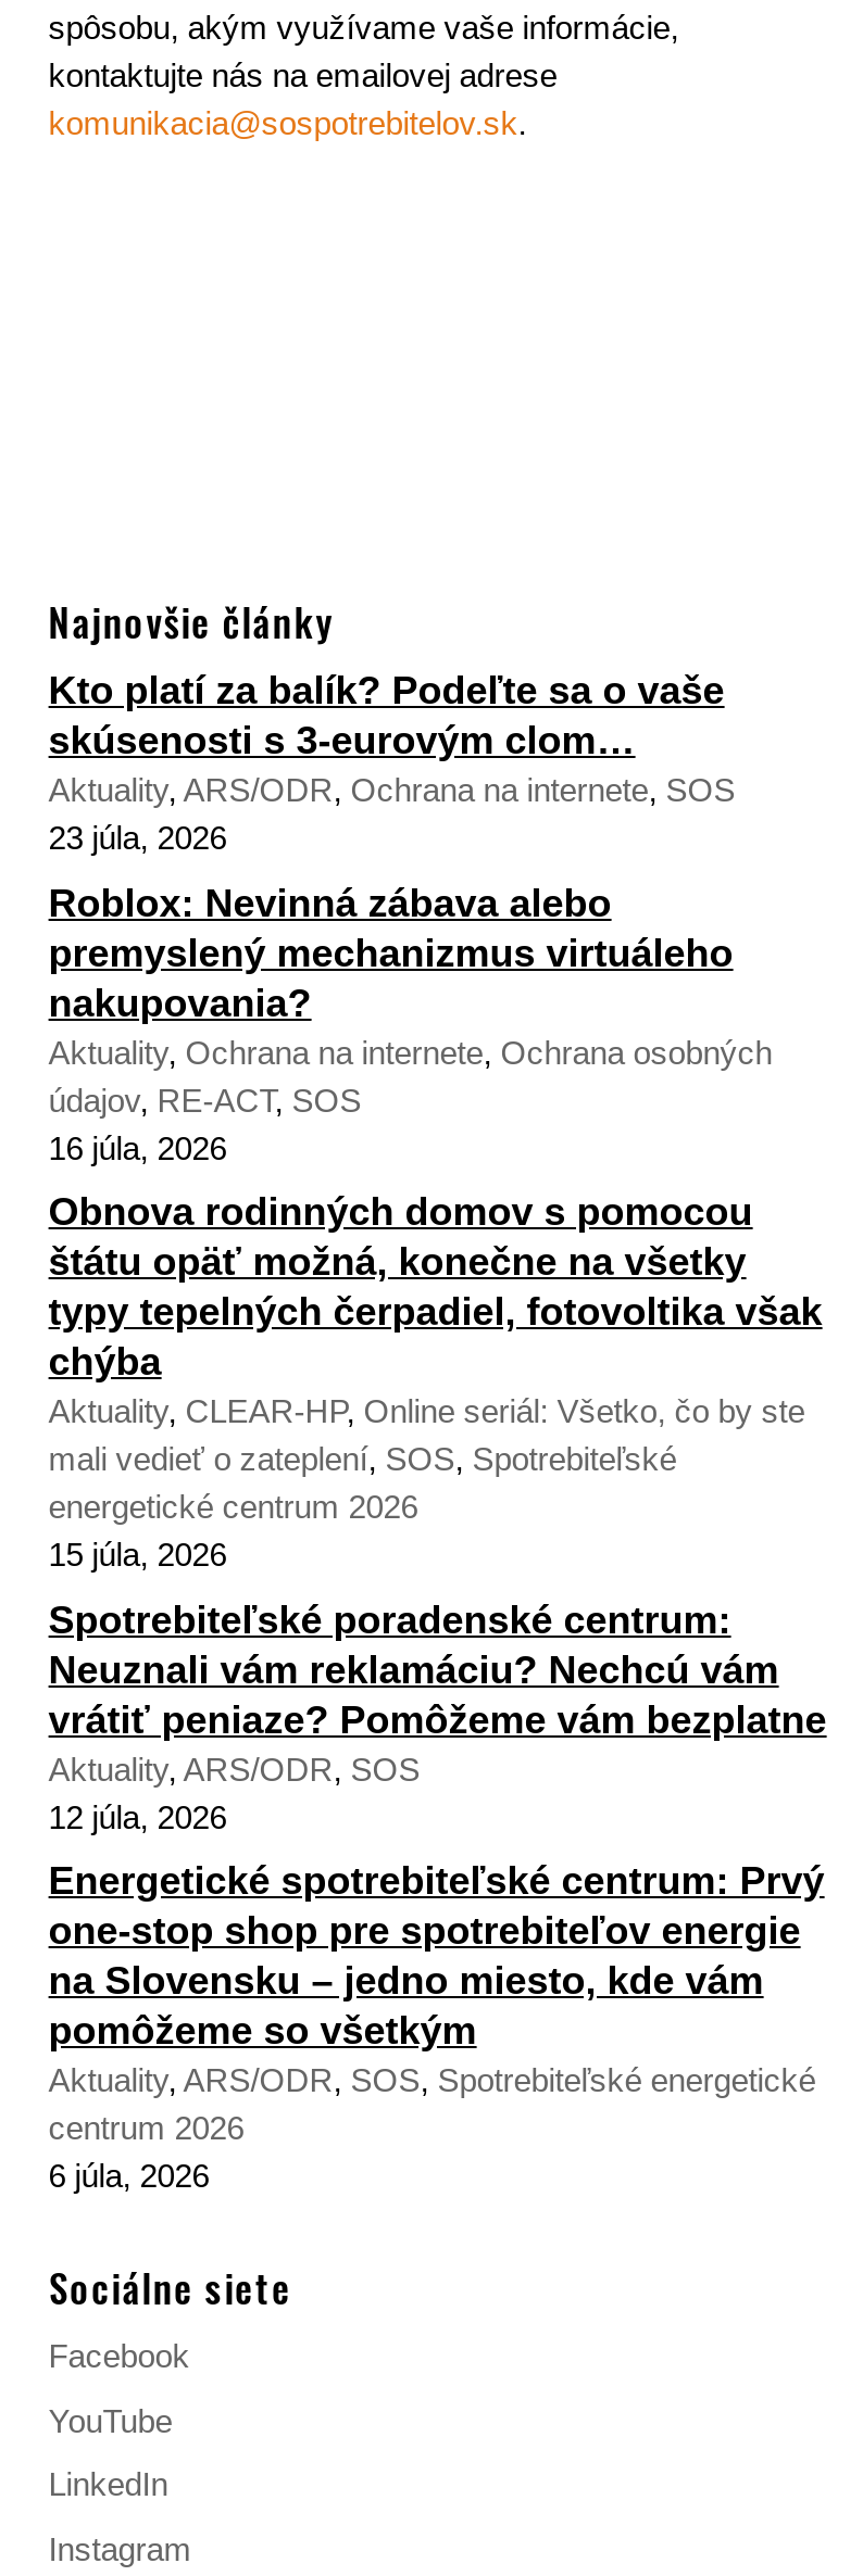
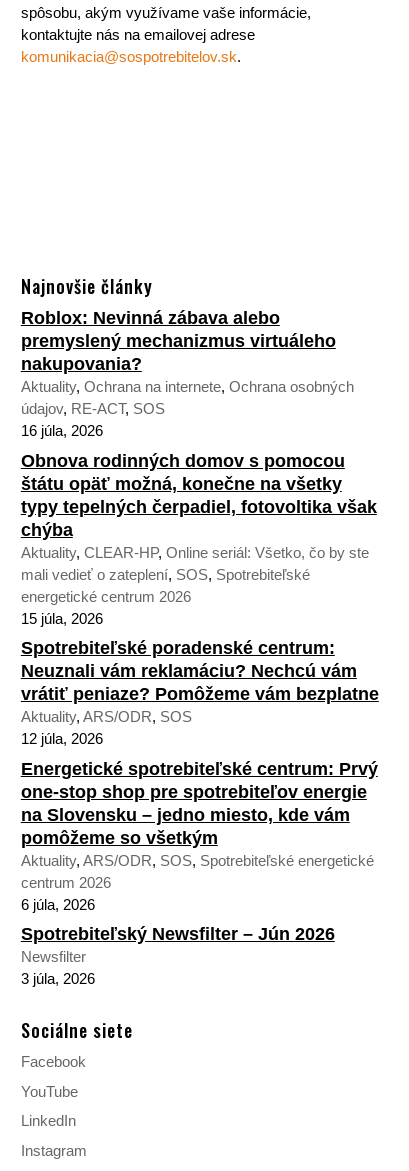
- Kto platí za balík? Podeľte sa o vaše
- skúsenosti s 3-eurovým clom…
- Aktuality, ARS/ODR, Ochrana na internete, SOS
- 23 júla, 2026

moved up: Roblox: Nevinná zábava alebo | premyslený mechanizmus virtuáleho | nakupovania? | ... | centrum 2026 | 6 júla, 2026

+ Spotrebiteľský Newsfilter – Jún 2026
+ Newsfilter
+ 3 júla, 2026
